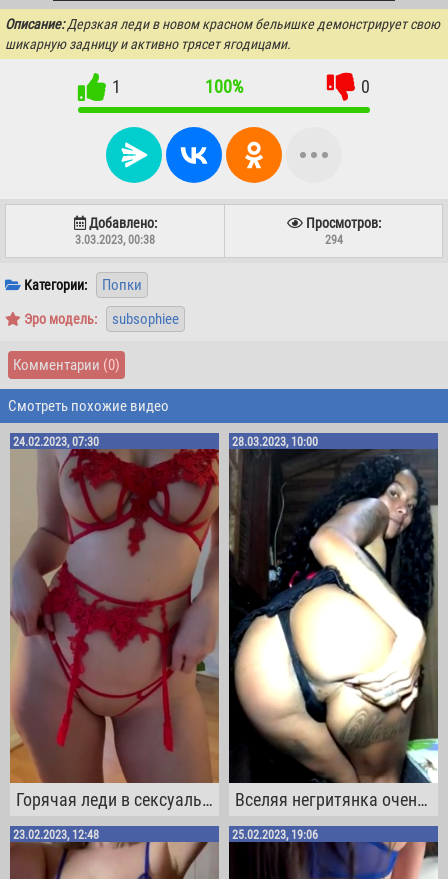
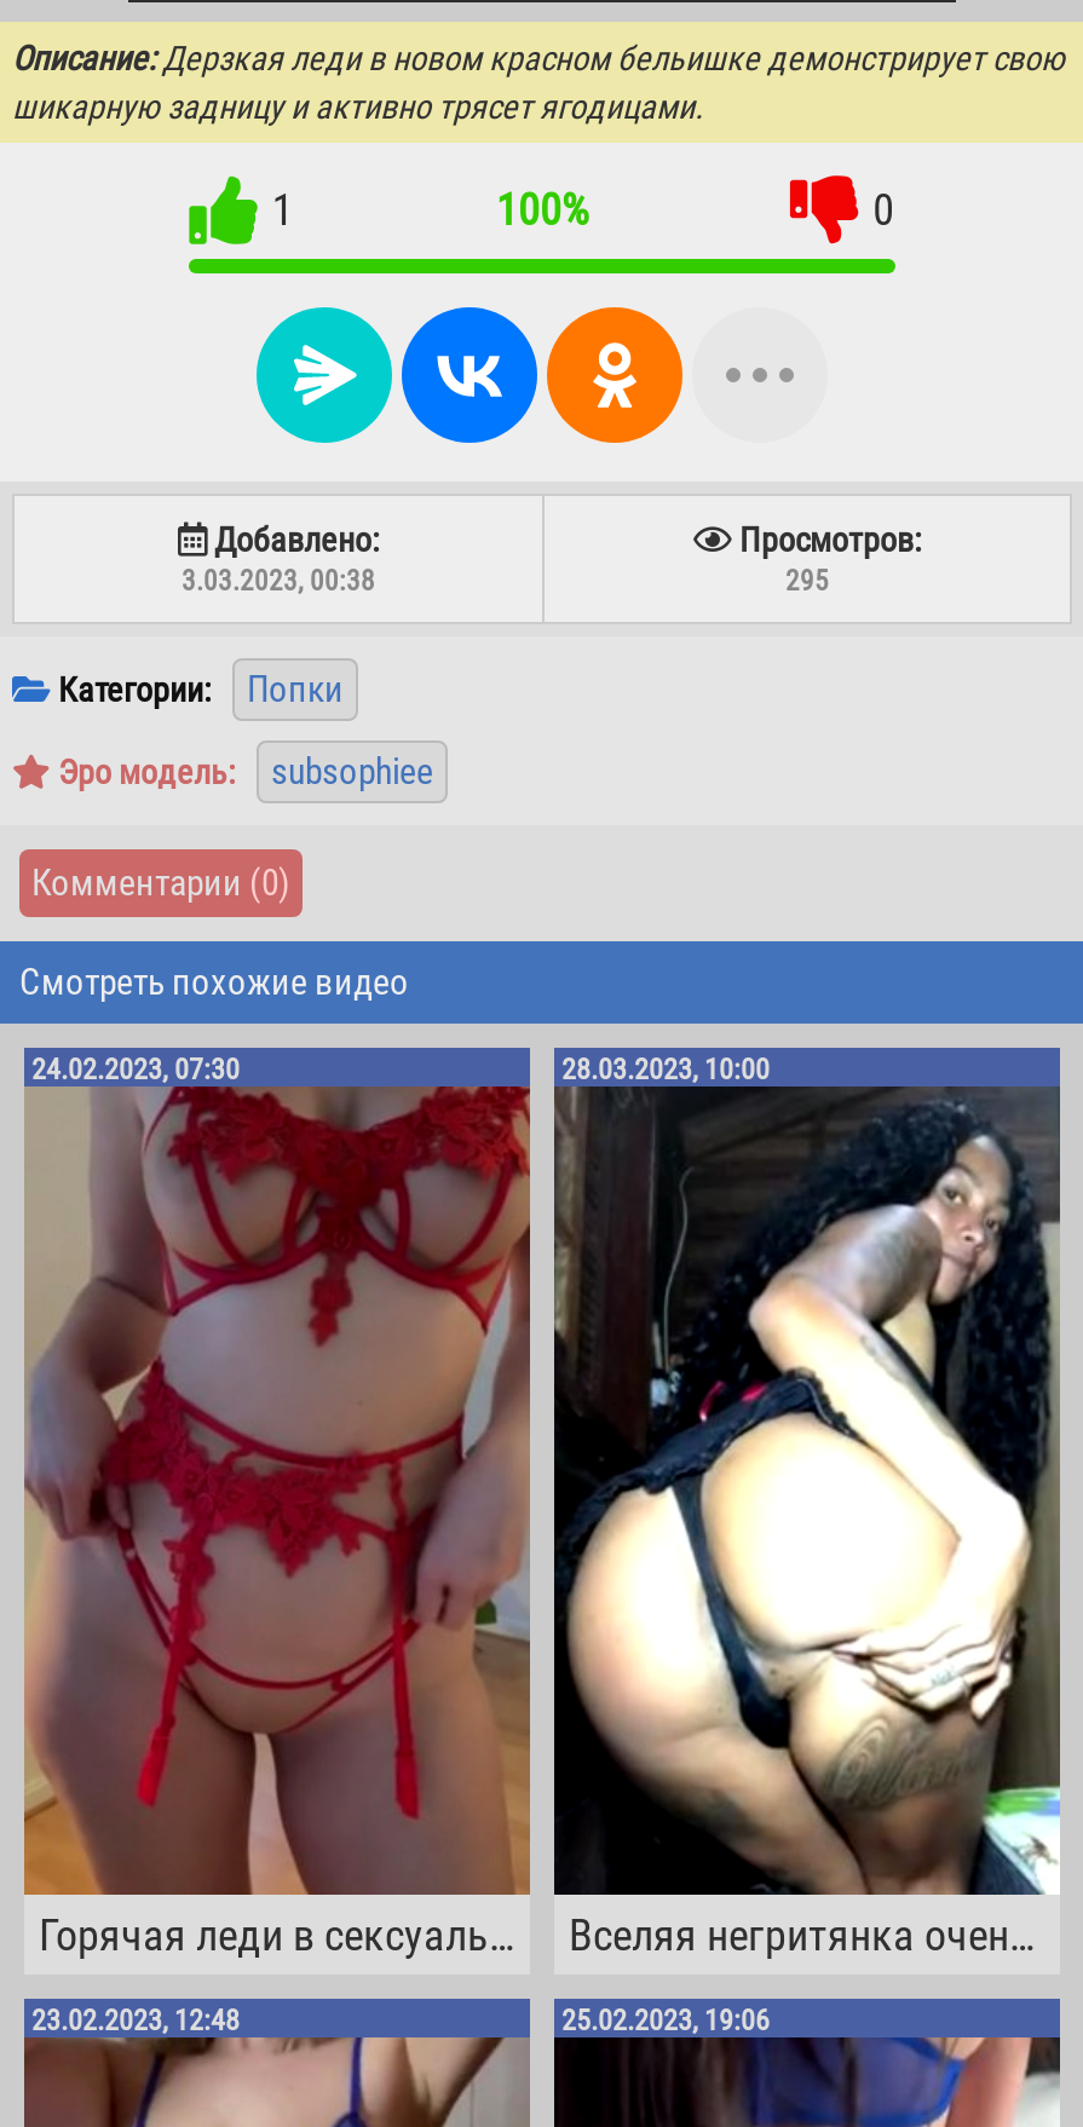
- 294
+ 295
